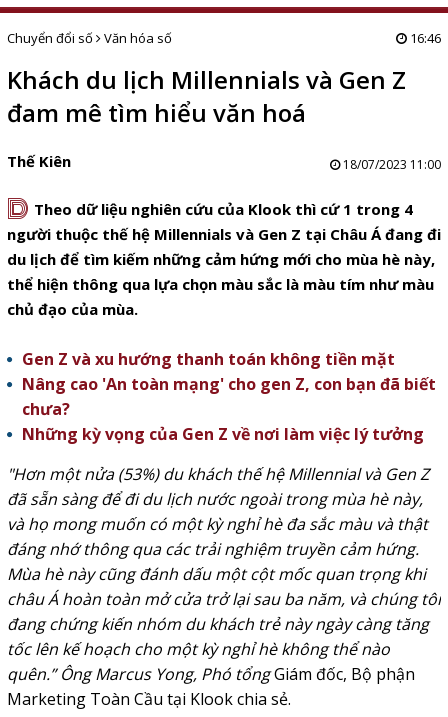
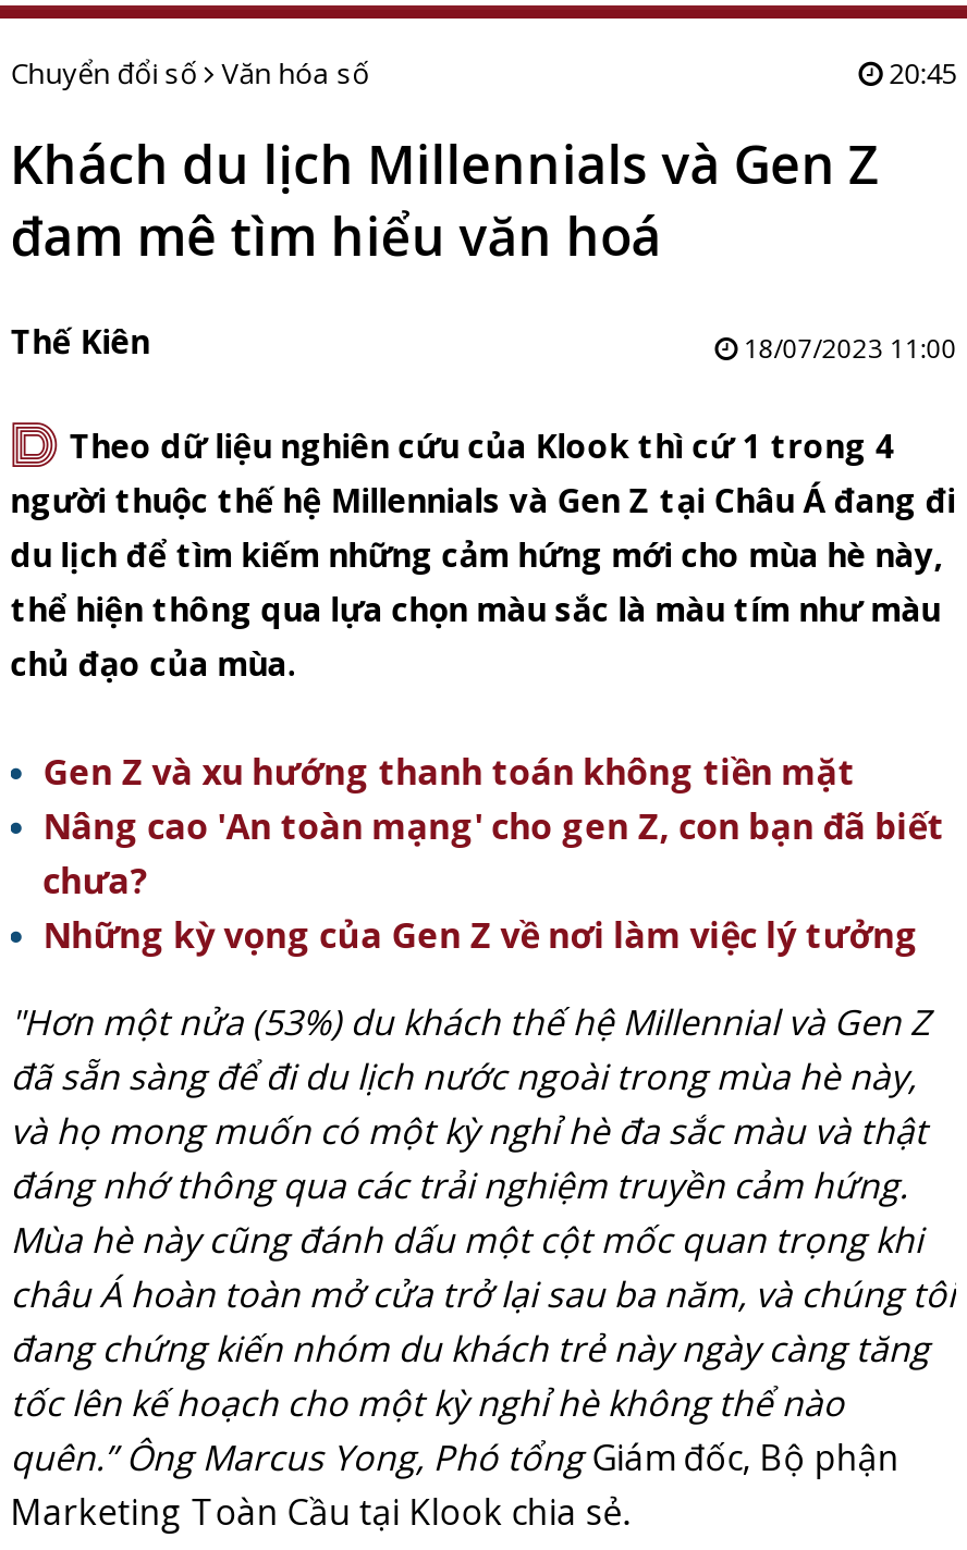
- 16:46
+ 20:45
